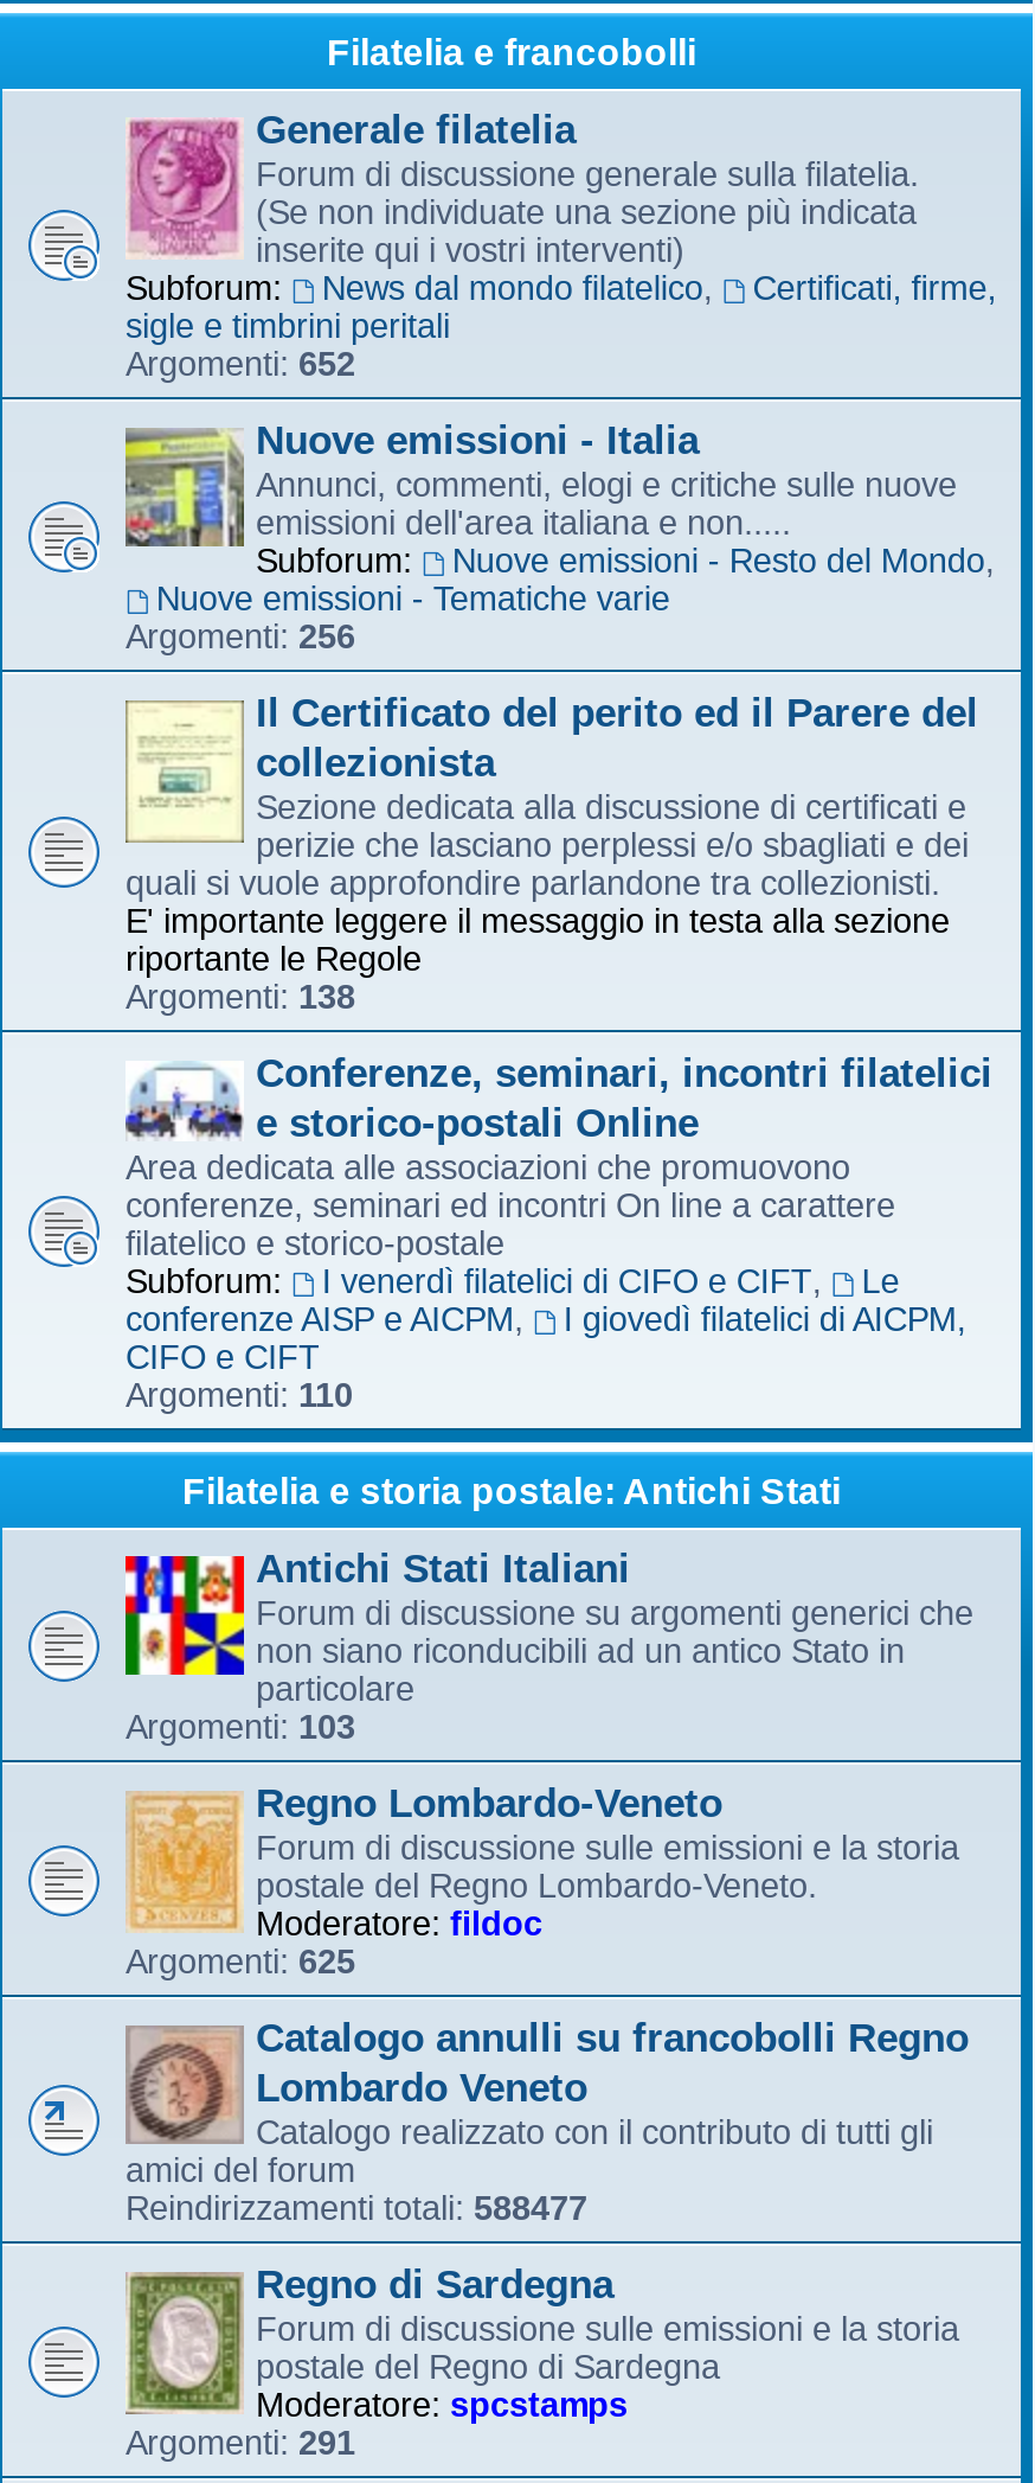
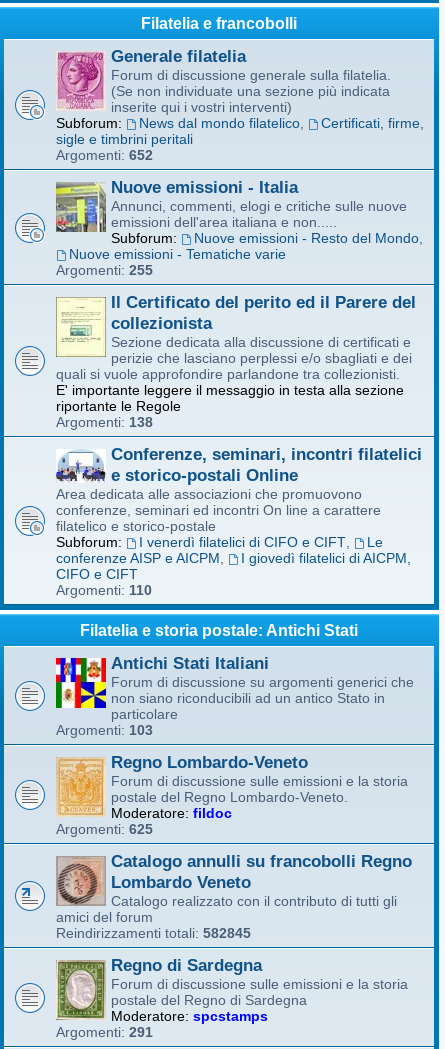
- Argomenti: 256
+ Argomenti: 255

- Reindirizzamenti totali: 588477
+ Reindirizzamenti totali: 582845
